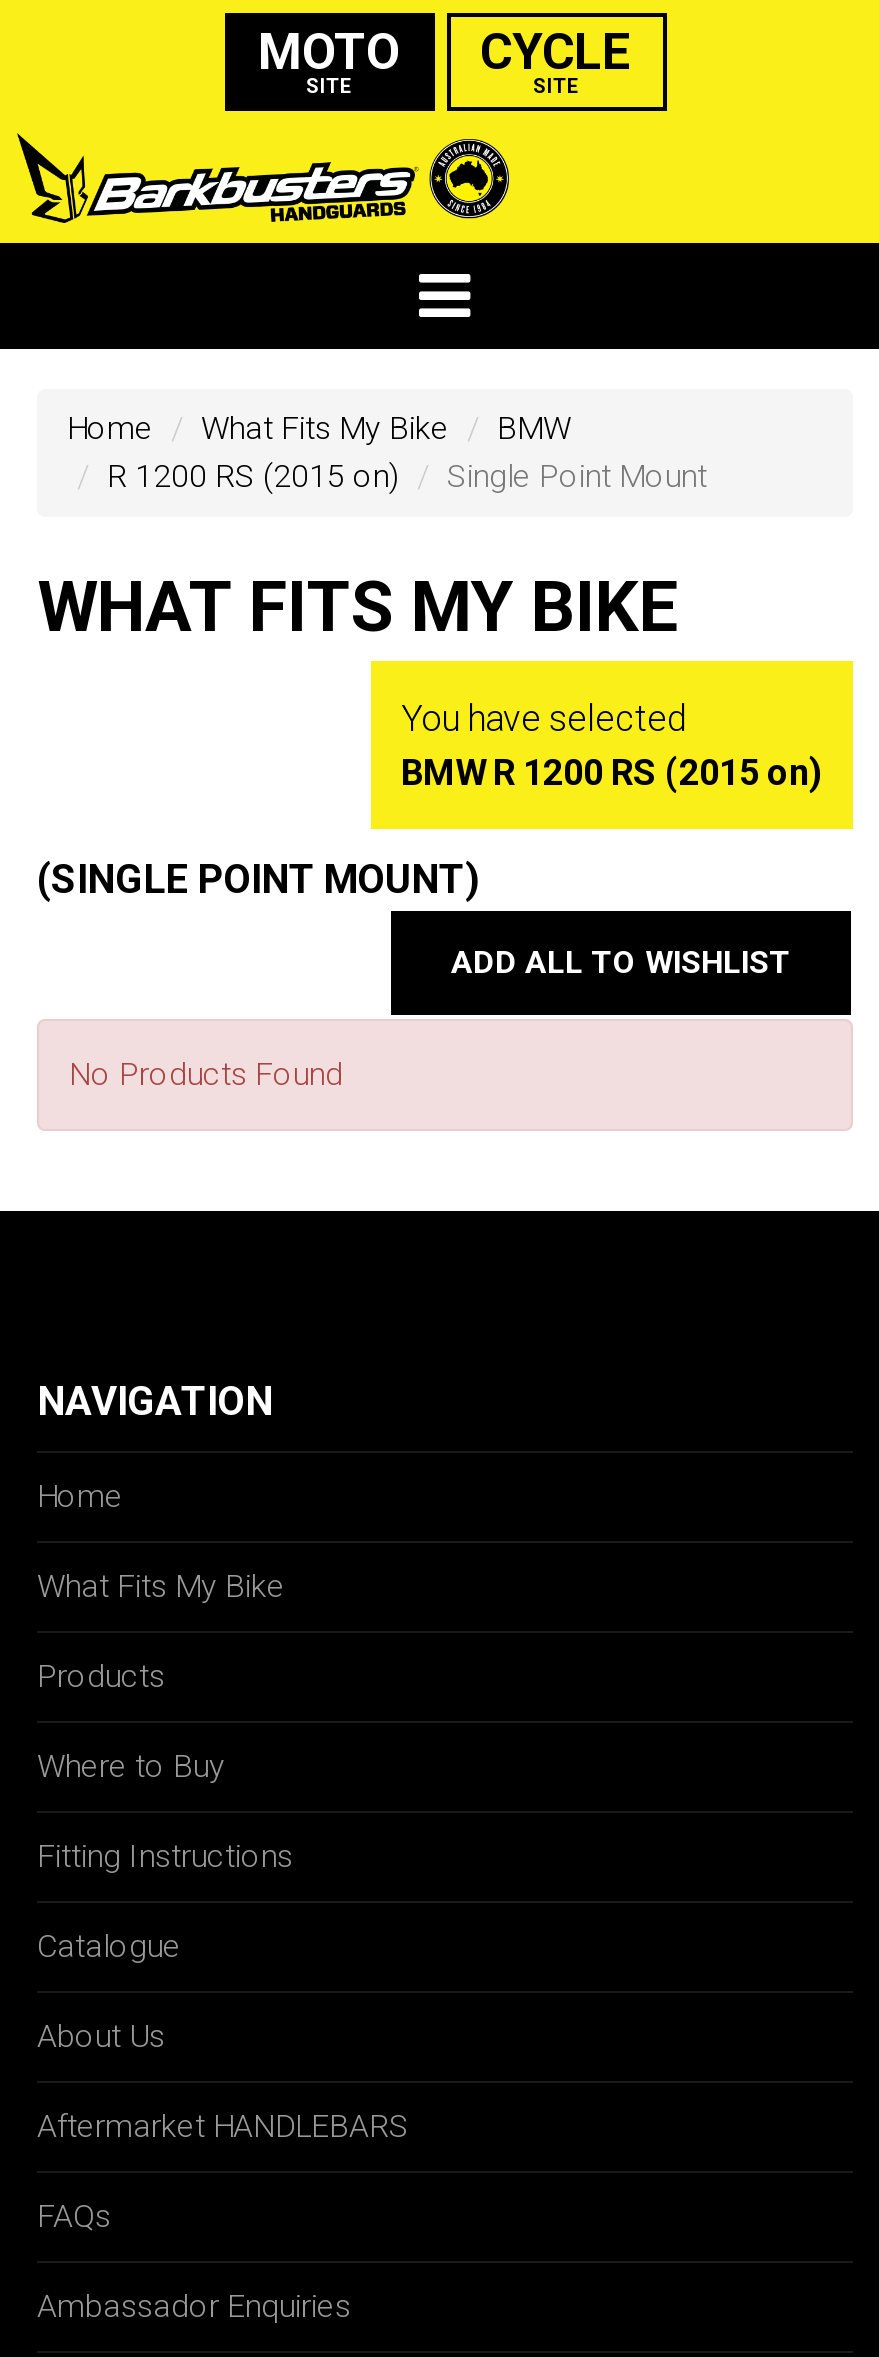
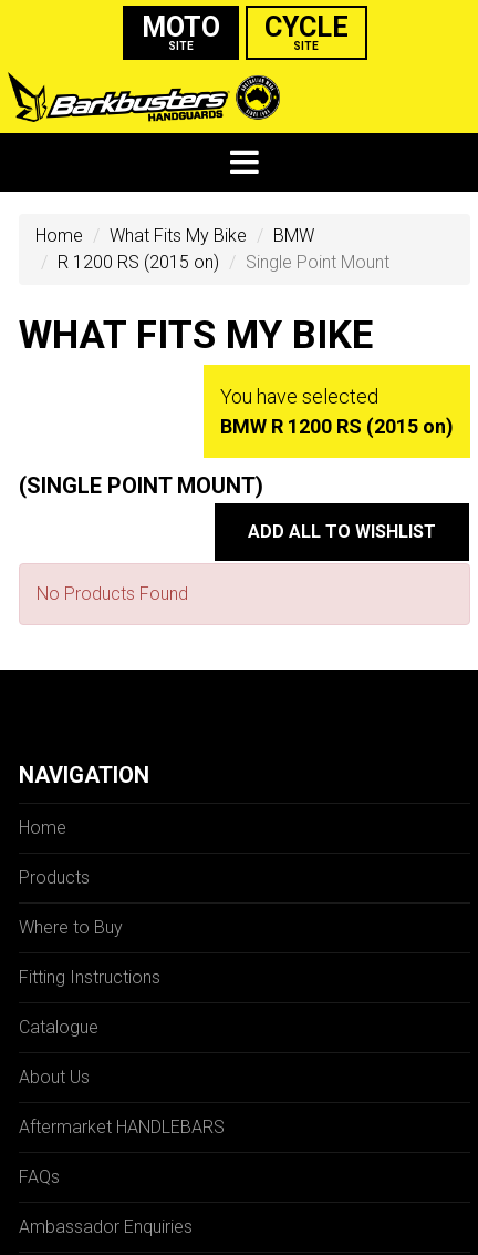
- What Fits My Bike
